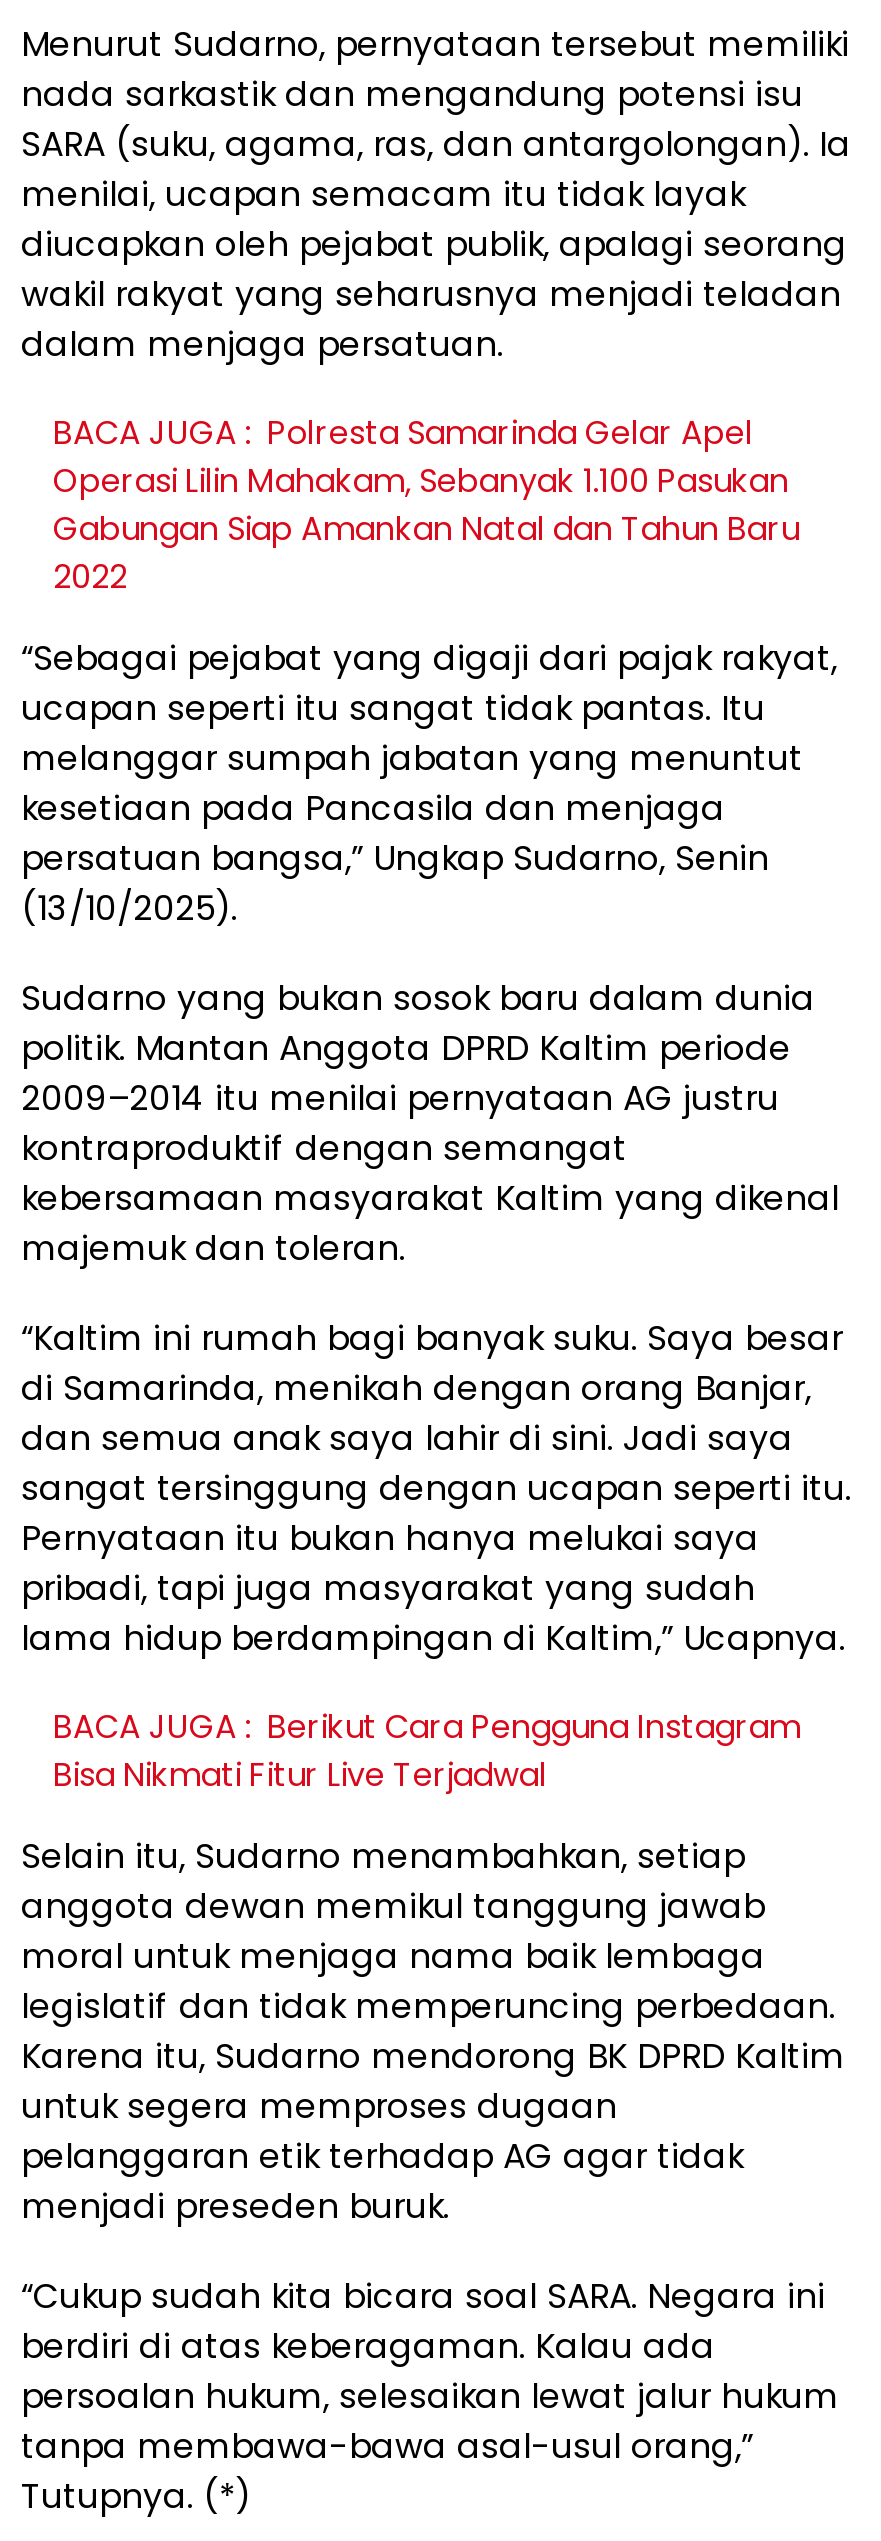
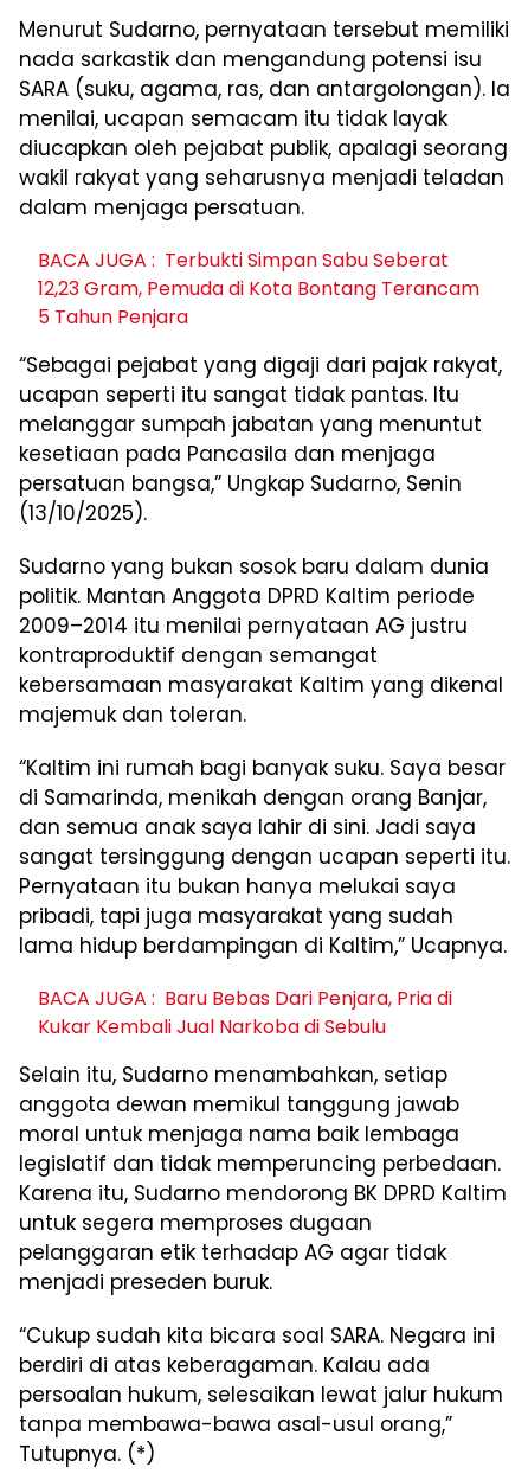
- BACA JUGA : Polresta Samarinda Gelar Apel
- Operasi Lilin Mahakam, Sebanyak 1.100 Pasukan
- Gabungan Siap Amankan Natal dan Tahun Baru
- 2022
+ BACA JUGA : Terbukti Simpan Sabu Seberat
+ 12,23 Gram, Pemuda di Kota Bontang Terancam
+ 5 Tahun Penjara

- BACA JUGA : Berikut Cara Pengguna Instagram
- Bisa Nikmati Fitur Live Terjadwal
+ BACA JUGA : Baru Bebas Dari Penjara, Pria di
+ Kukar Kembali Jual Narkoba di Sebulu
